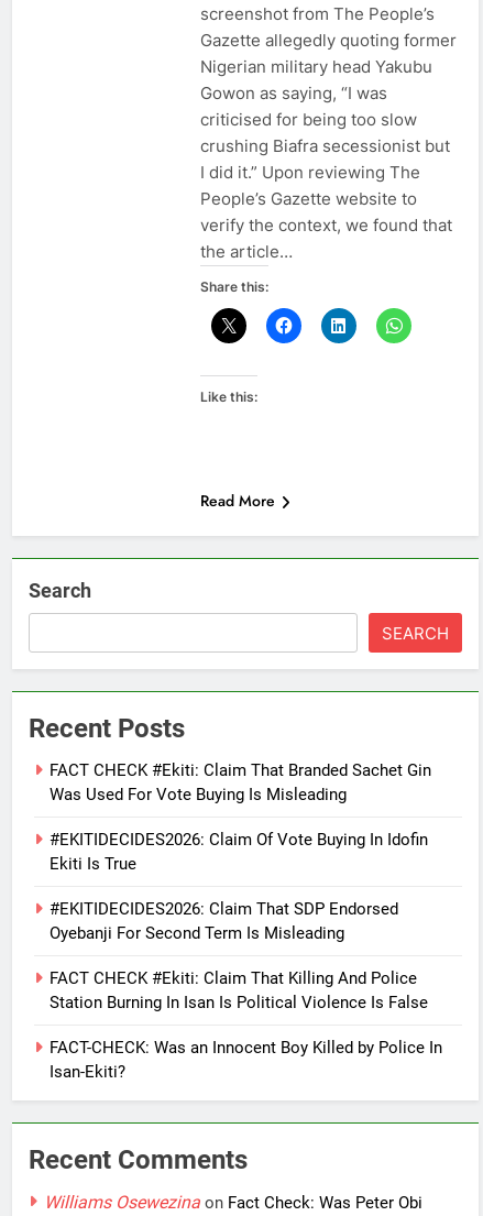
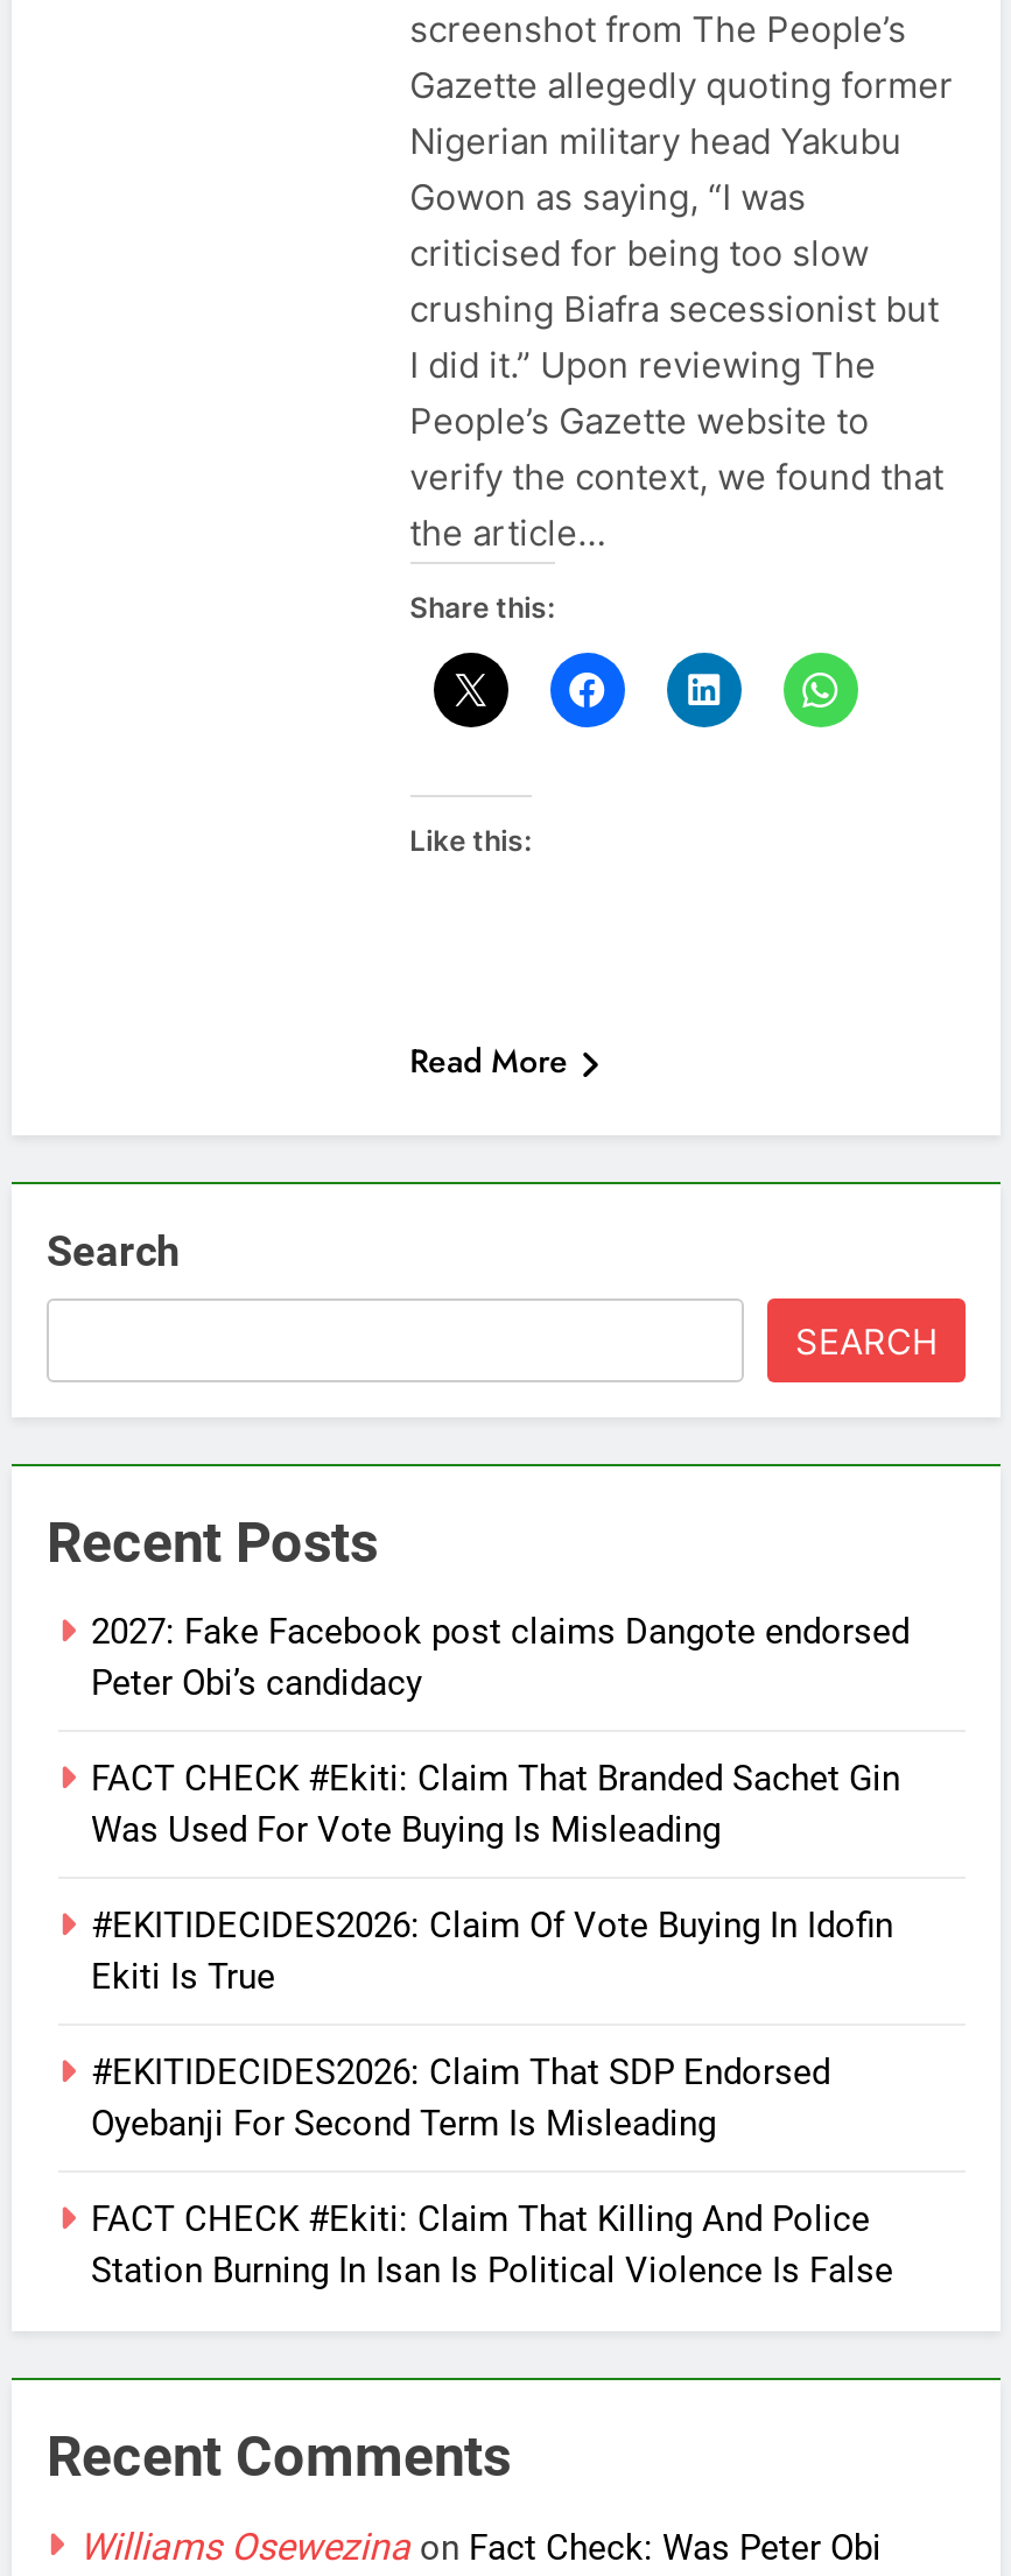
+ 2027: Fake Facebook post claims Dangote endorsed
+ Peter Obi’s candidacy

moved down: FACT CHECK #Ekiti: Claim That Branded Sachet Gin | Was Used For Vote Buying Is Misleading | #EKITIDECIDES2026: Claim Of Vote Buying In Idofin | Ekiti Is True | #EKITIDECIDES2026: Claim That SDP Endorsed | Oyebanji For Second Term Is Misleading | FACT CHECK #Ekiti: Claim That Killing And Police | Station Burning In Isan Is Political Violence Is False

- FACT-CHECK: Was an Innocent Boy Killed by Police In
- Isan-Ekiti?
